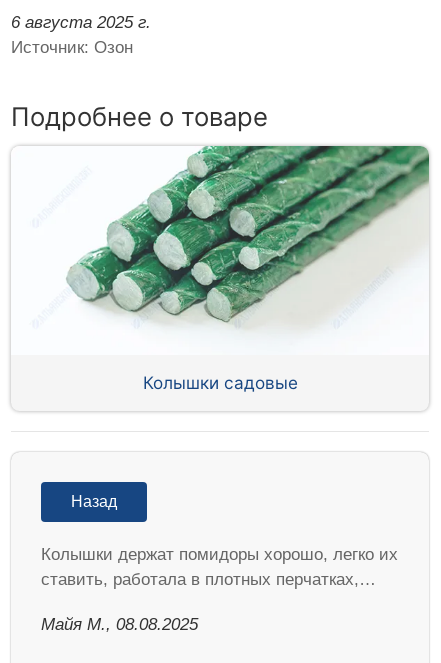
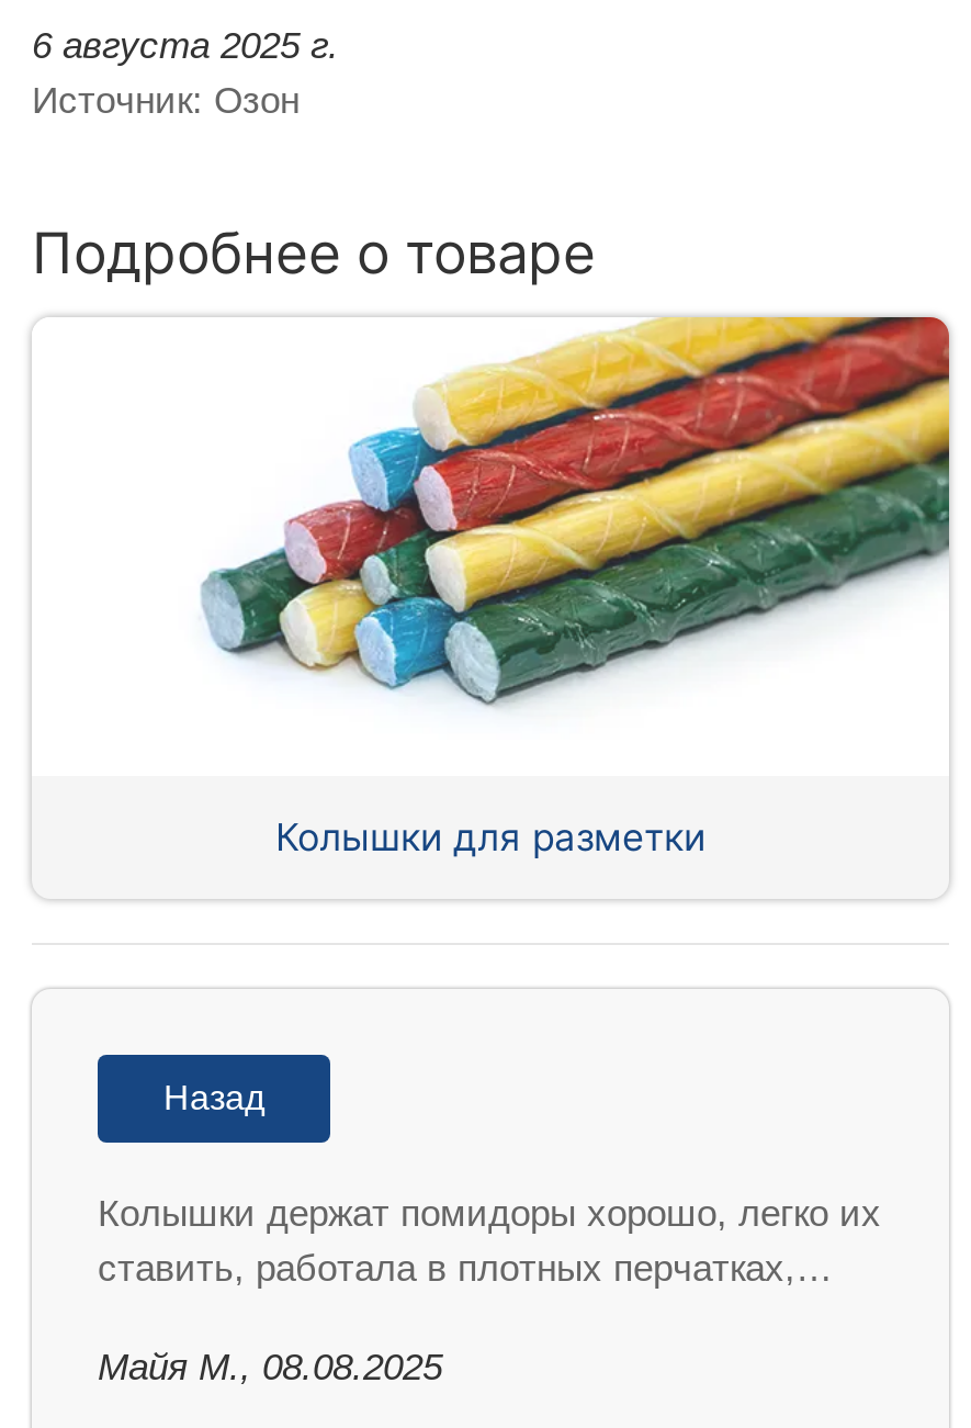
- [image]
+ [image]

- Колышки садовые
+ Колышки для разметки
